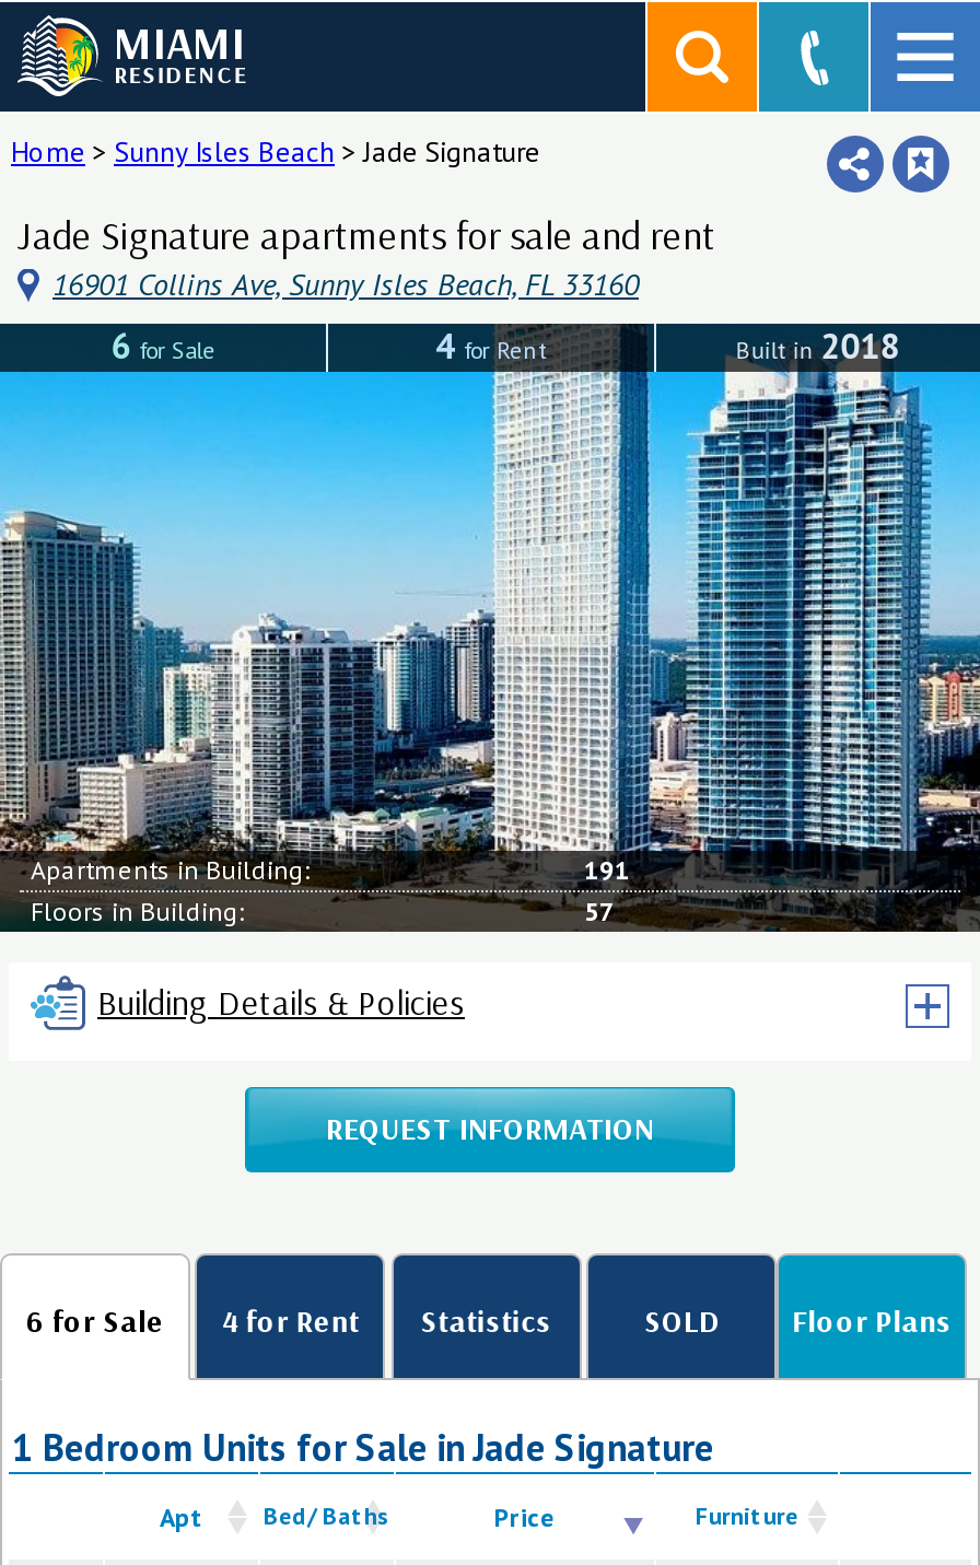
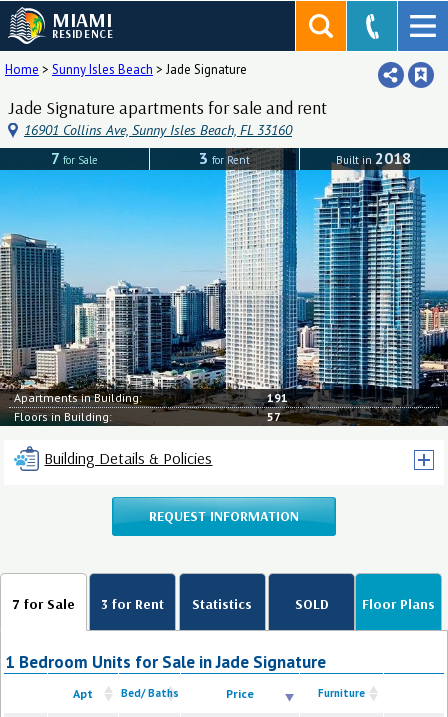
- 6for Sale
+ 7for Sale

- 4for Rent
+ 3for Rent

- 6 for Sale
+ 7 for Sale

- 4 for Rent
+ 3 for Rent
